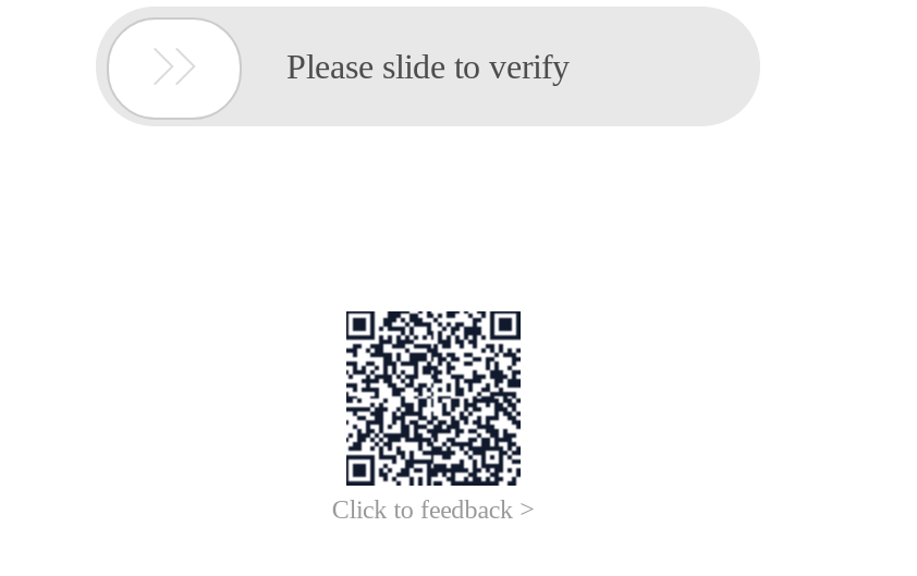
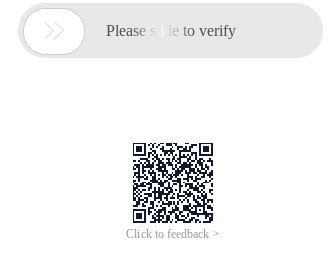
- [image]
+ [image]
